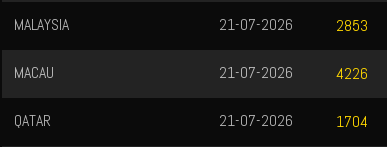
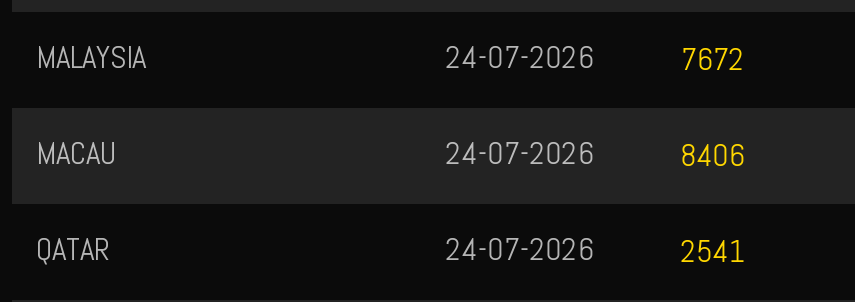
- 21-07-2026
+ 24-07-2026

- 2853
+ 7672

- 21-07-2026
+ 24-07-2026

- 4226
+ 8406

- 21-07-2026
+ 24-07-2026

- 1704
+ 2541
